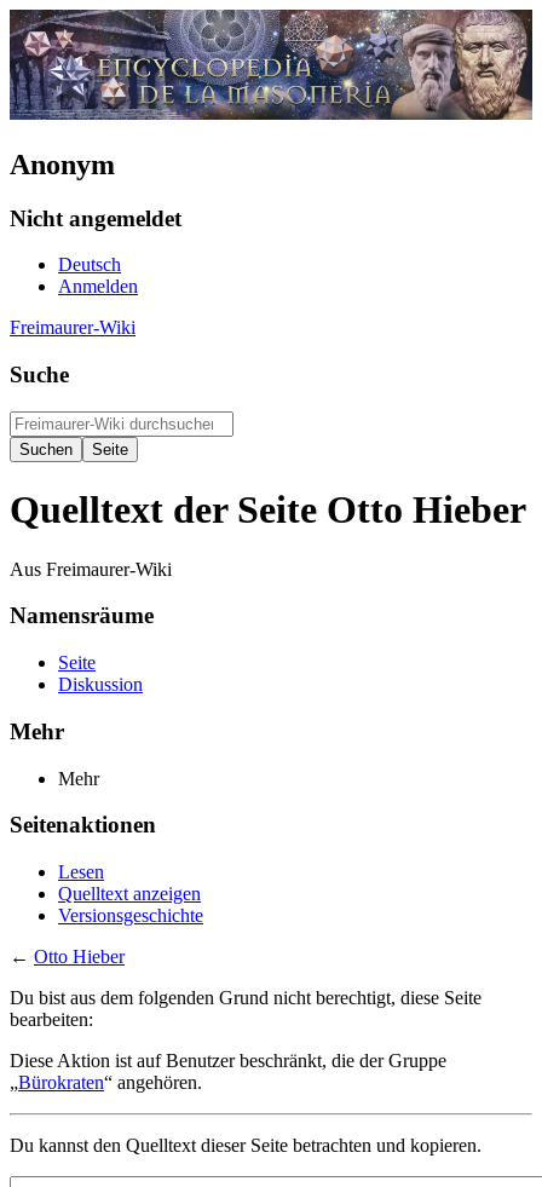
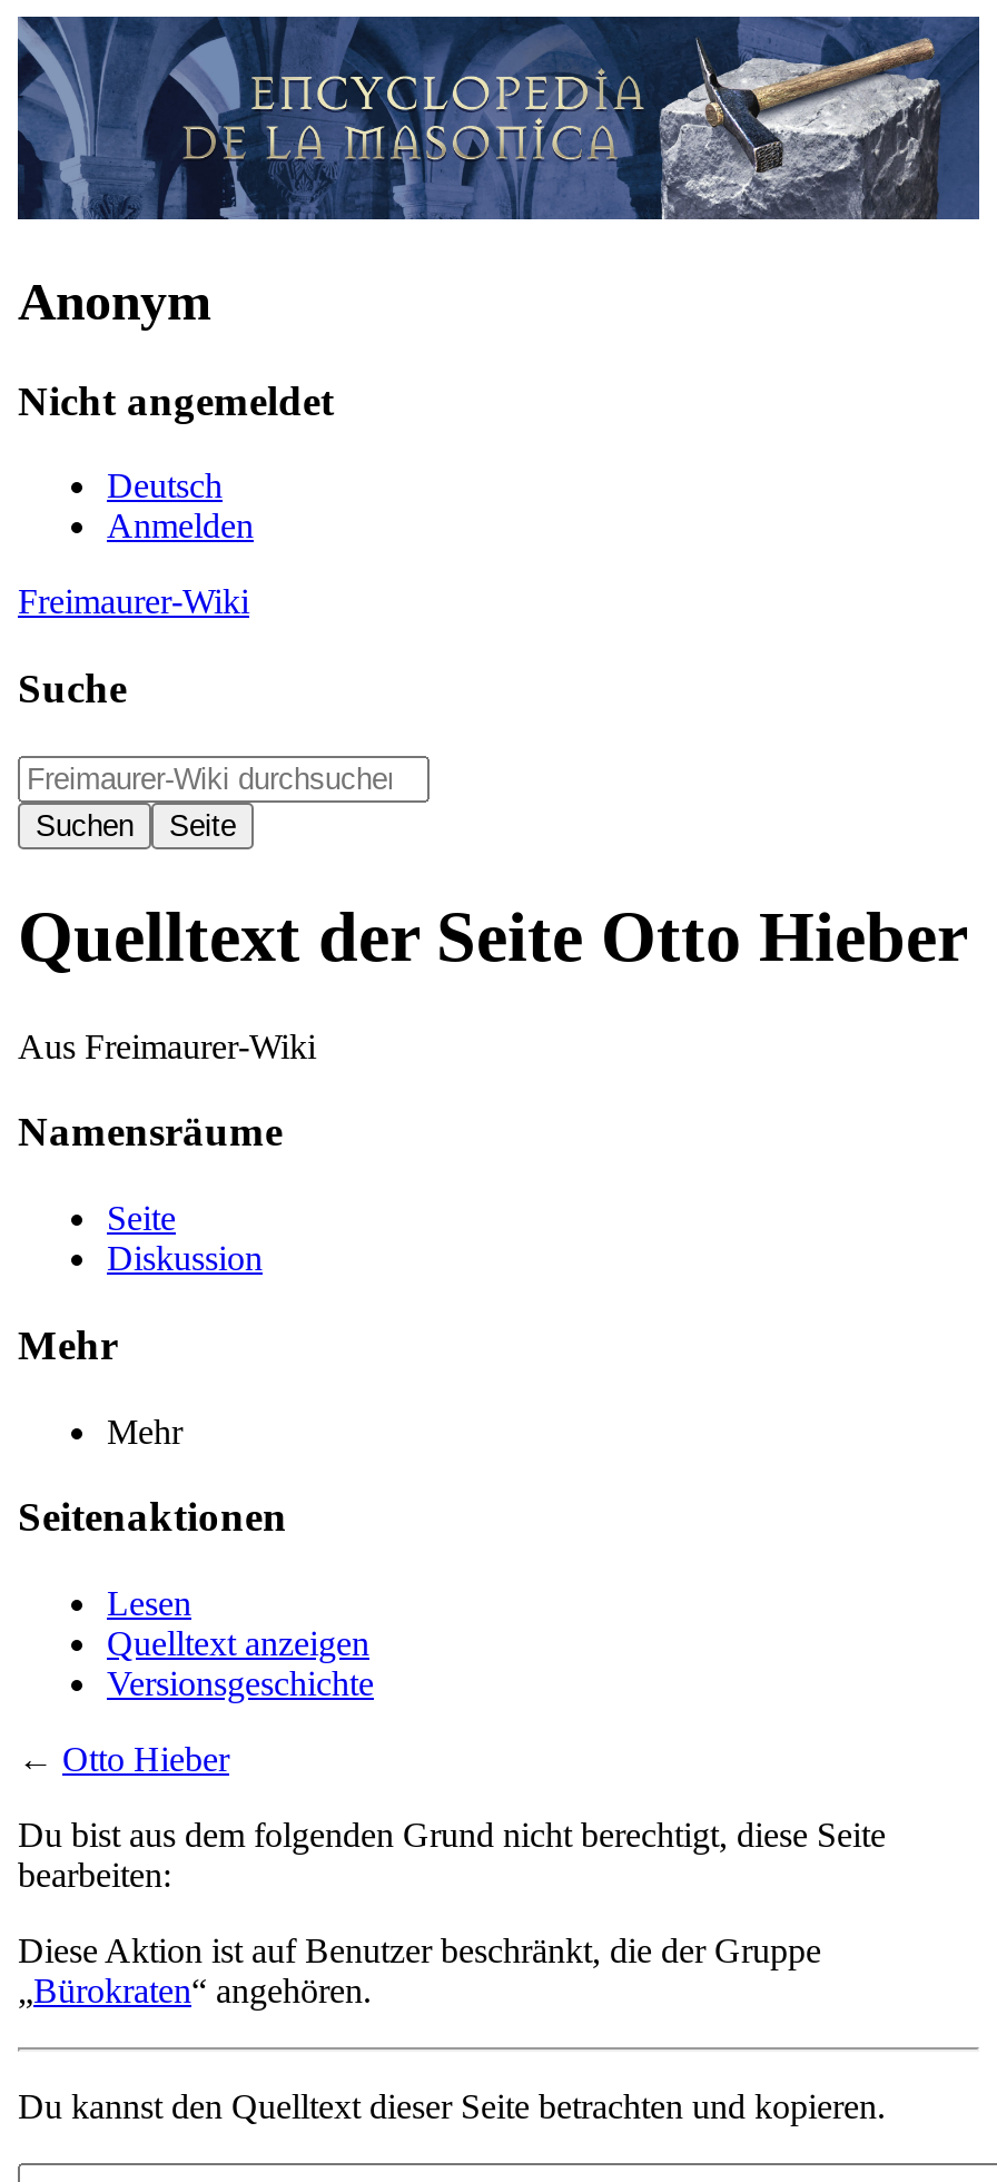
- [image]
+ [image]
